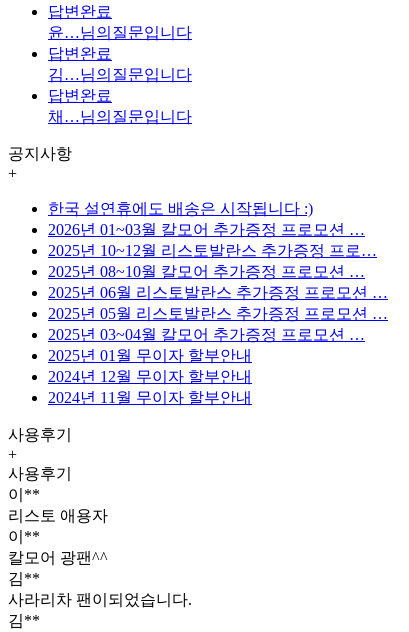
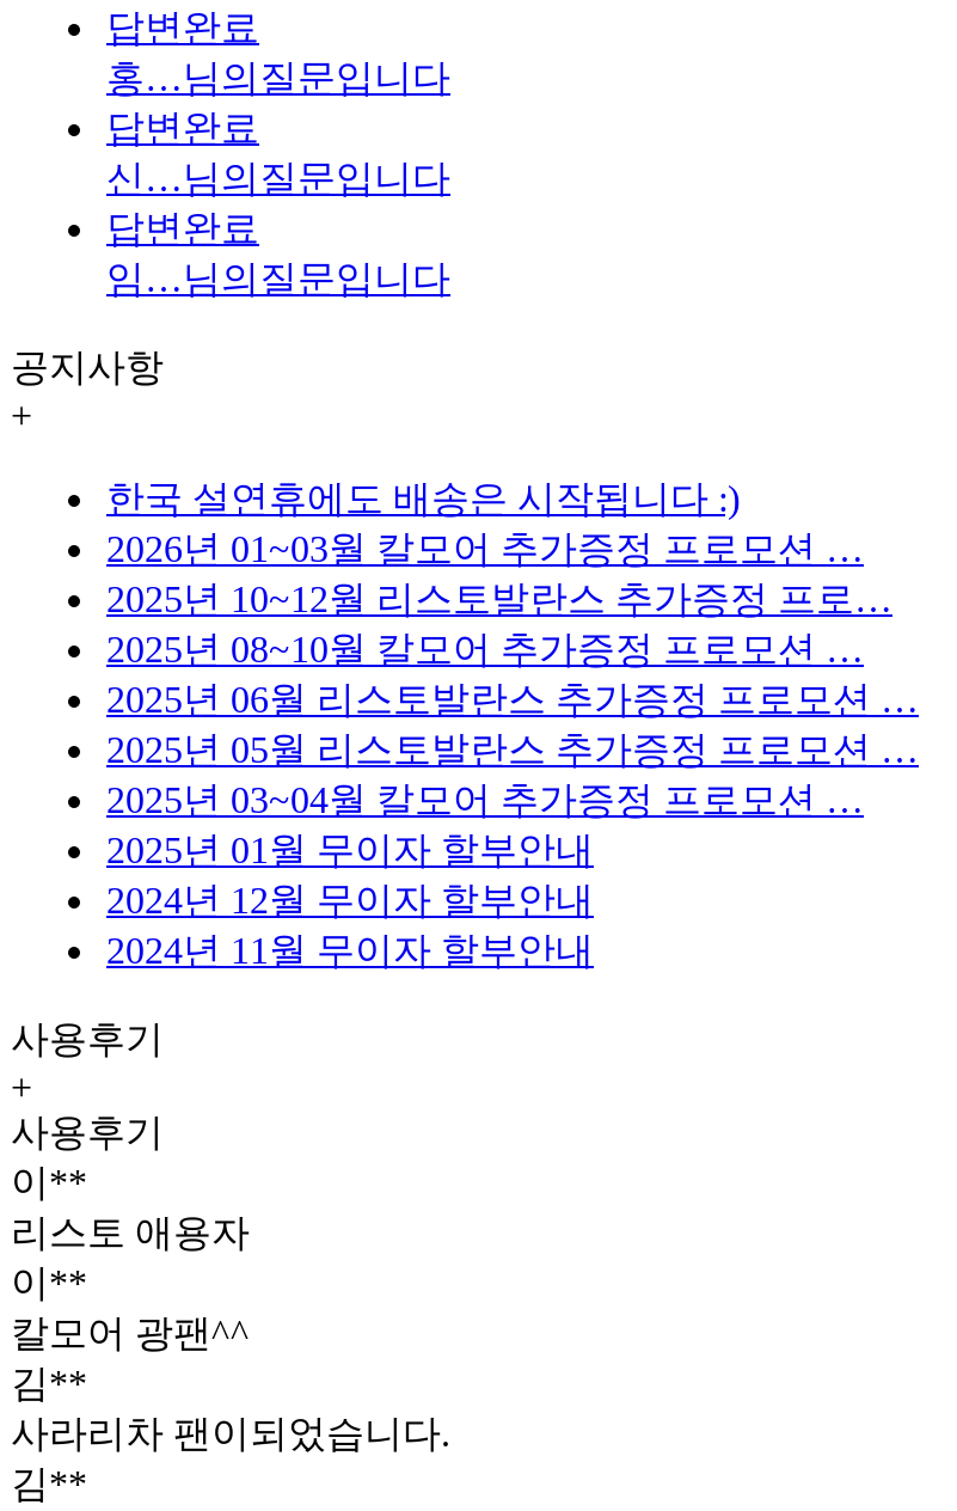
- 윤… 님의질문입니다
+ 홍… 님의질문입니다

- 김… 님의질문입니다
+ 신… 님의질문입니다

- 채… 님의질문입니다
+ 임… 님의질문입니다
